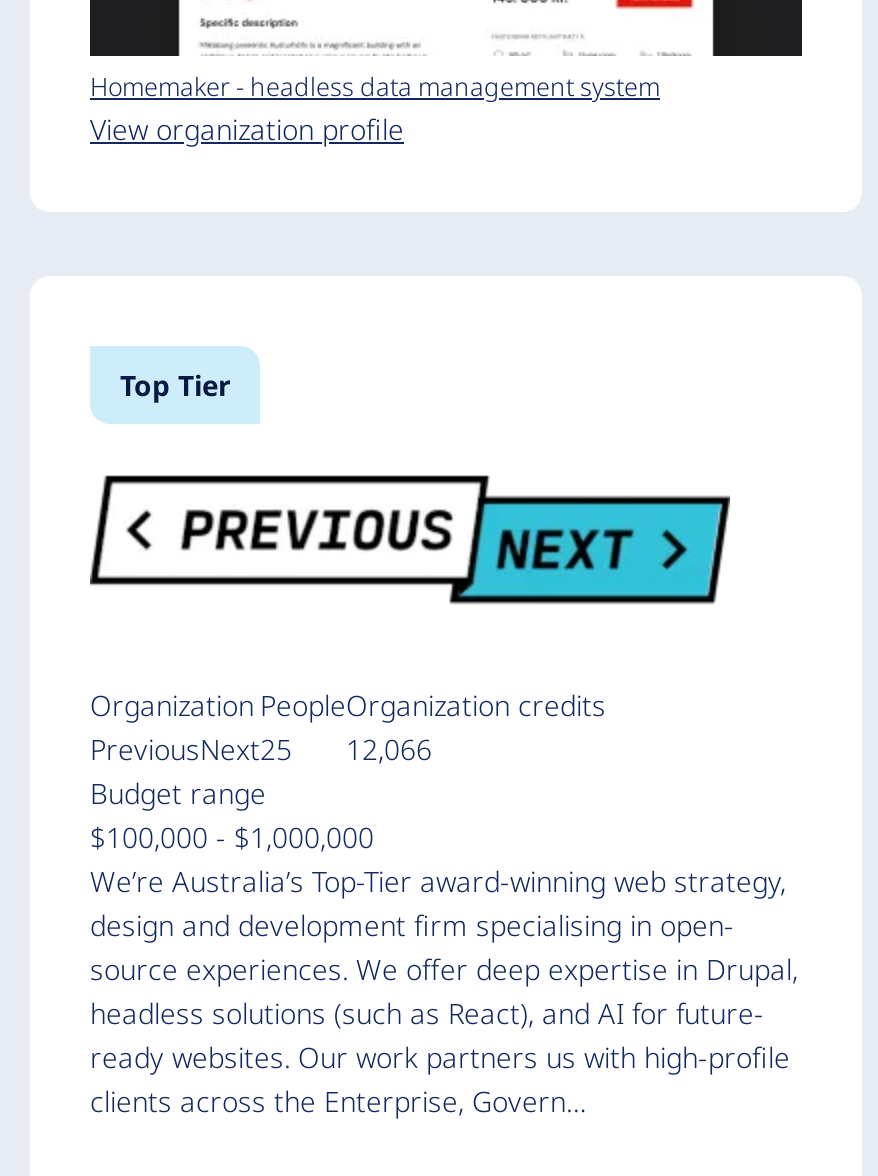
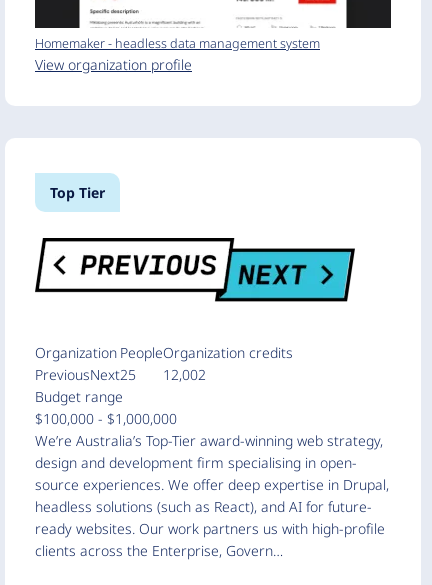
- PreviousNext 25 12,066
+ PreviousNext 25 12,002
